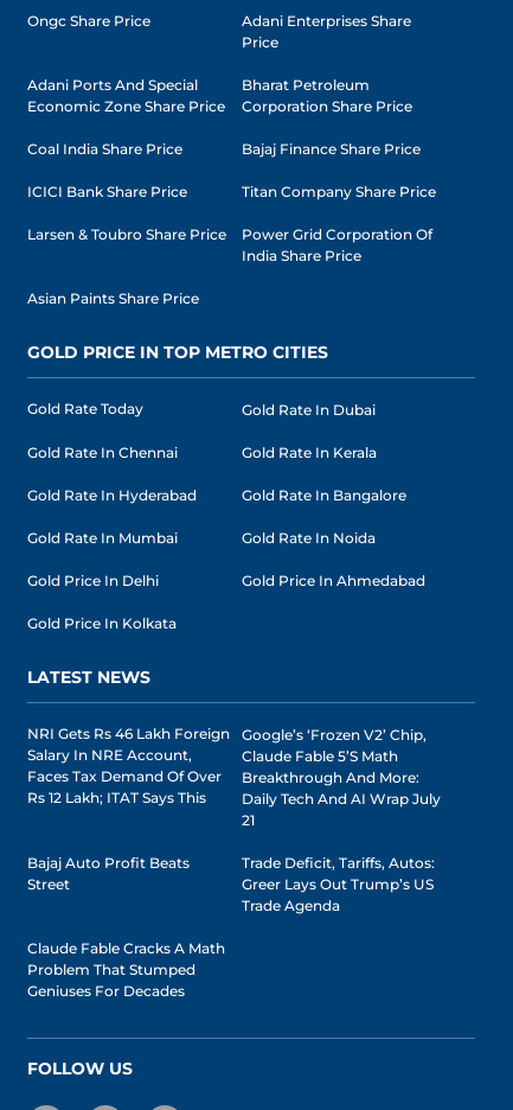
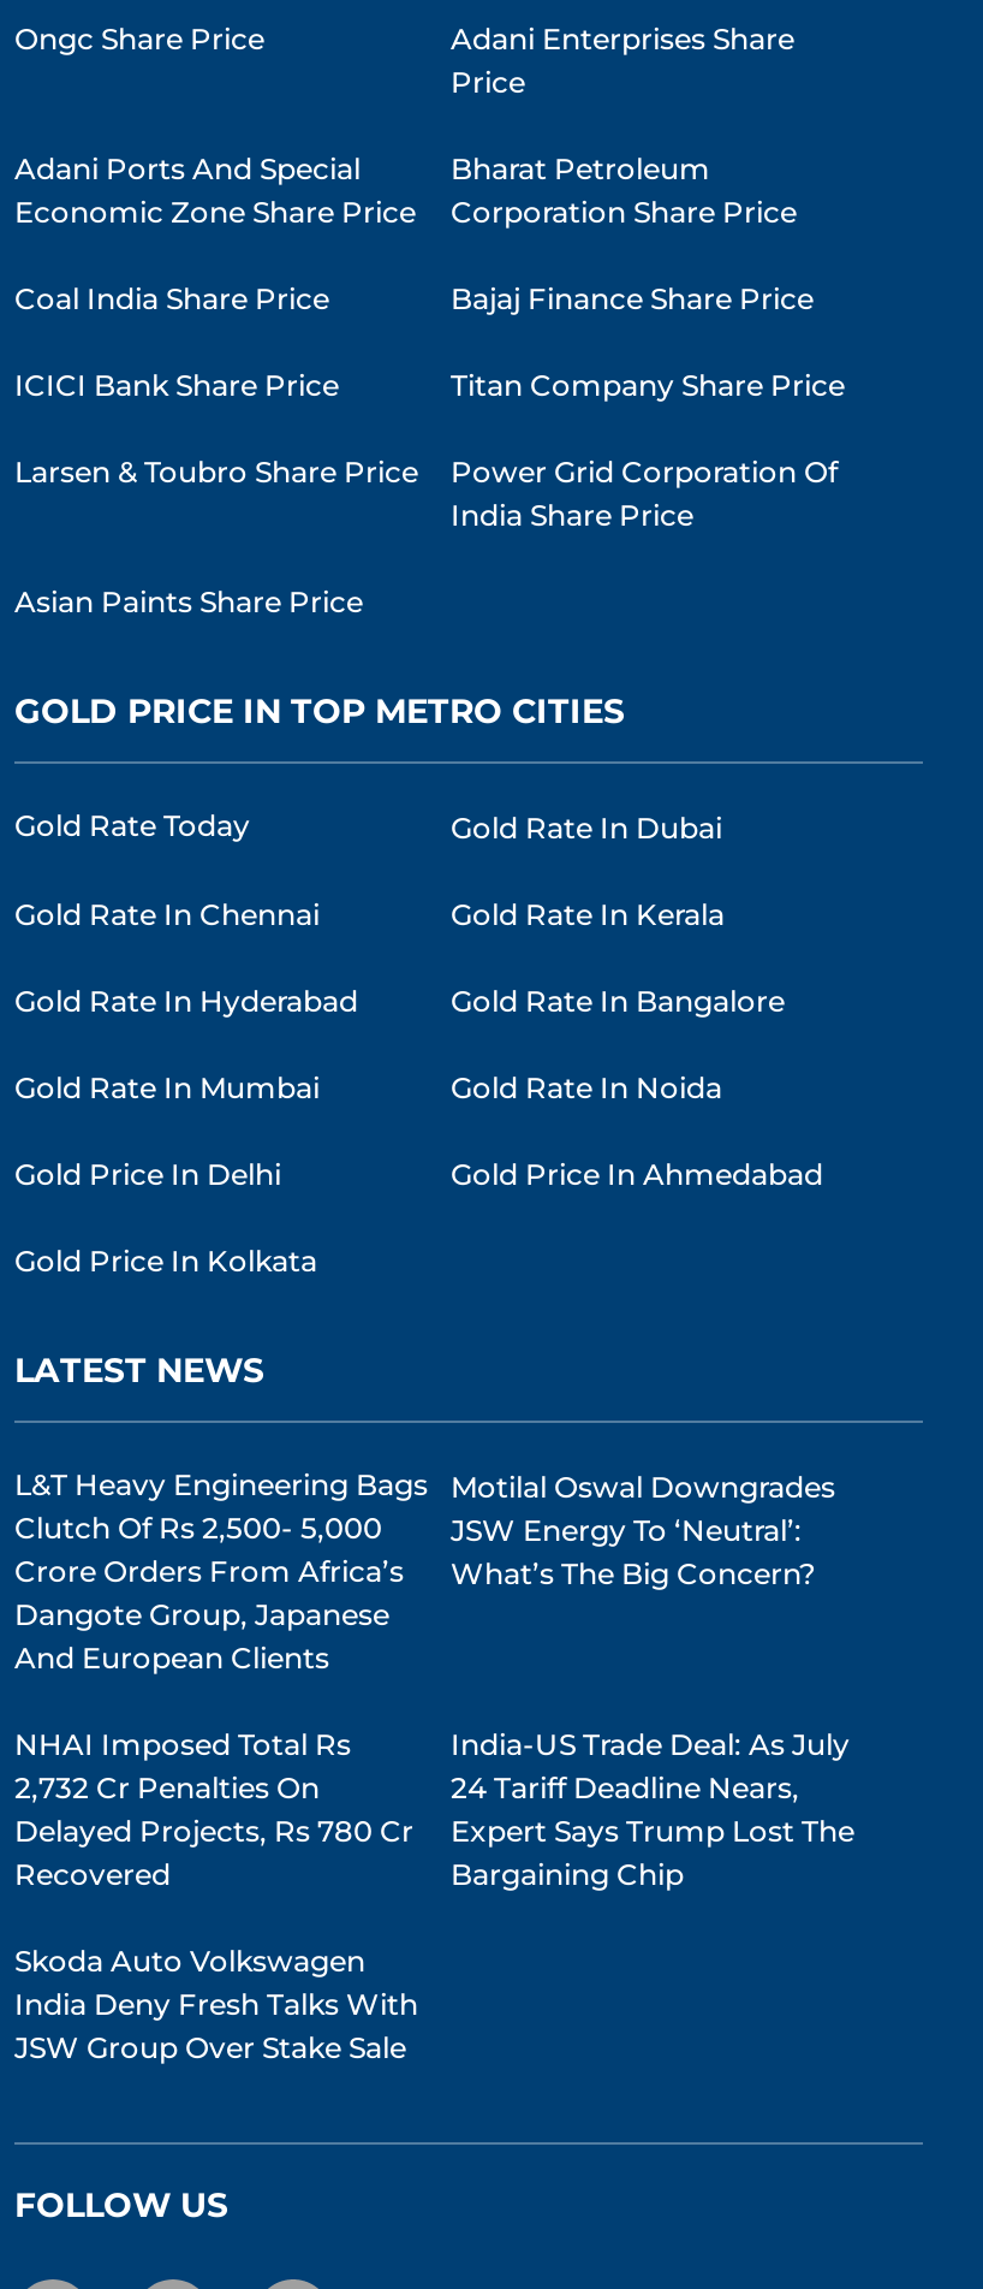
- NRI Gets Rs 46 Lakh Foreign
- Salary In NRE Account,
- Faces Tax Demand Of Over
- Rs 12 Lakh; ITAT Says This
+ L&T Heavy Engineering Bags
+ Clutch Of Rs 2,500- 5,000
+ Crore Orders From Africa’s
+ Dangote Group, Japanese
+ And European Clients

- Google’s ‘Frozen V2’ Chip,
- Claude Fable 5’s Math
- Breakthrough And More:
- Daily Tech And AI Wrap July
- 21
+ Motilal Oswal Downgrades
+ JSW Energy To ‘Neutral’:
+ What’s The Big Concern?

- Bajaj Auto Profit Beats
- Street
+ NHAI Imposed Total Rs
+ 2,732 Cr Penalties On
+ Delayed Projects, Rs 780 Cr
+ Recovered

- Trade Deficit, Tariffs, Autos:
- Greer Lays Out Trump’s US
- Trade Agenda
+ India-US Trade Deal: As July
+ 24 Tariff Deadline Nears,
+ Expert Says Trump Lost The
+ Bargaining Chip

- Claude Fable Cracks A Math
- Problem That Stumped
- Geniuses For Decades
+ Skoda Auto Volkswagen
+ India Deny Fresh Talks With
+ JSW Group Over Stake Sale
